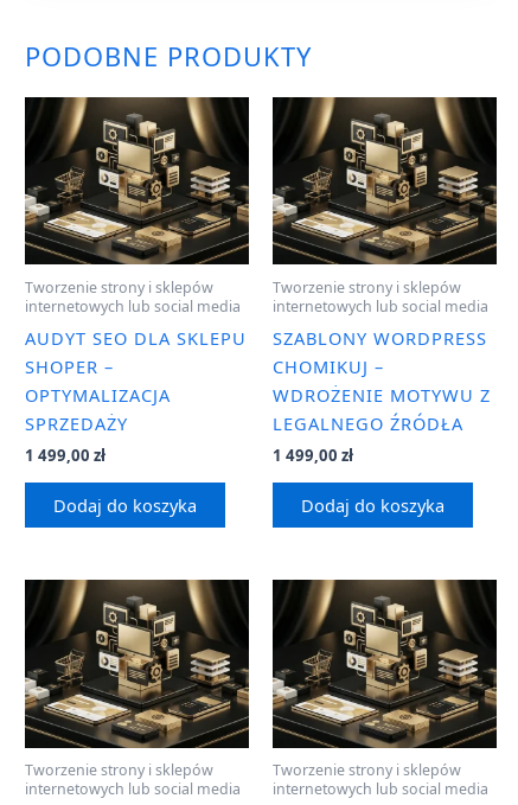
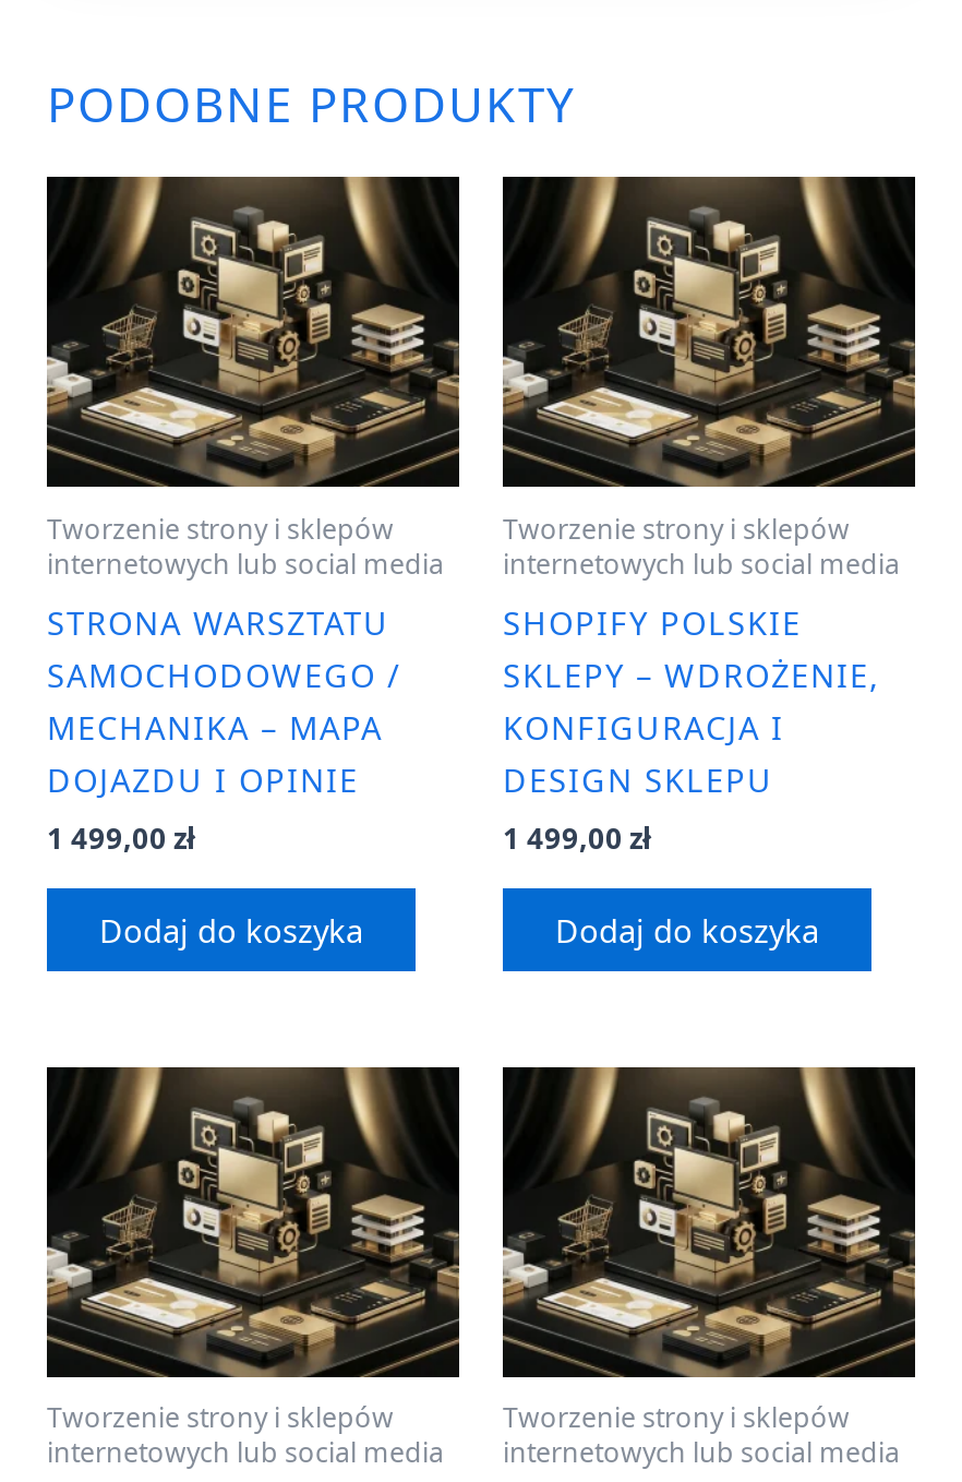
- AUDYT SEO DLA SKLEPU
- SHOPER –
- OPTYMALIZACJA
- SPRZEDAŻY
+ STRONA WARSZTATU
+ SAMOCHODOWEGO /
+ MECHANIKA – MAPA
+ DOJAZDU I OPINIE

- SZABLONY WORDPRESS
- CHOMIKUJ –
- WDROŻENIE MOTYWU Z
- LEGALNEGO ŹRÓDŁA
+ SHOPIFY POLSKIE
+ SKLEPY – WDROŻENIE,
+ KONFIGURACJA I
+ DESIGN SKLEPU
